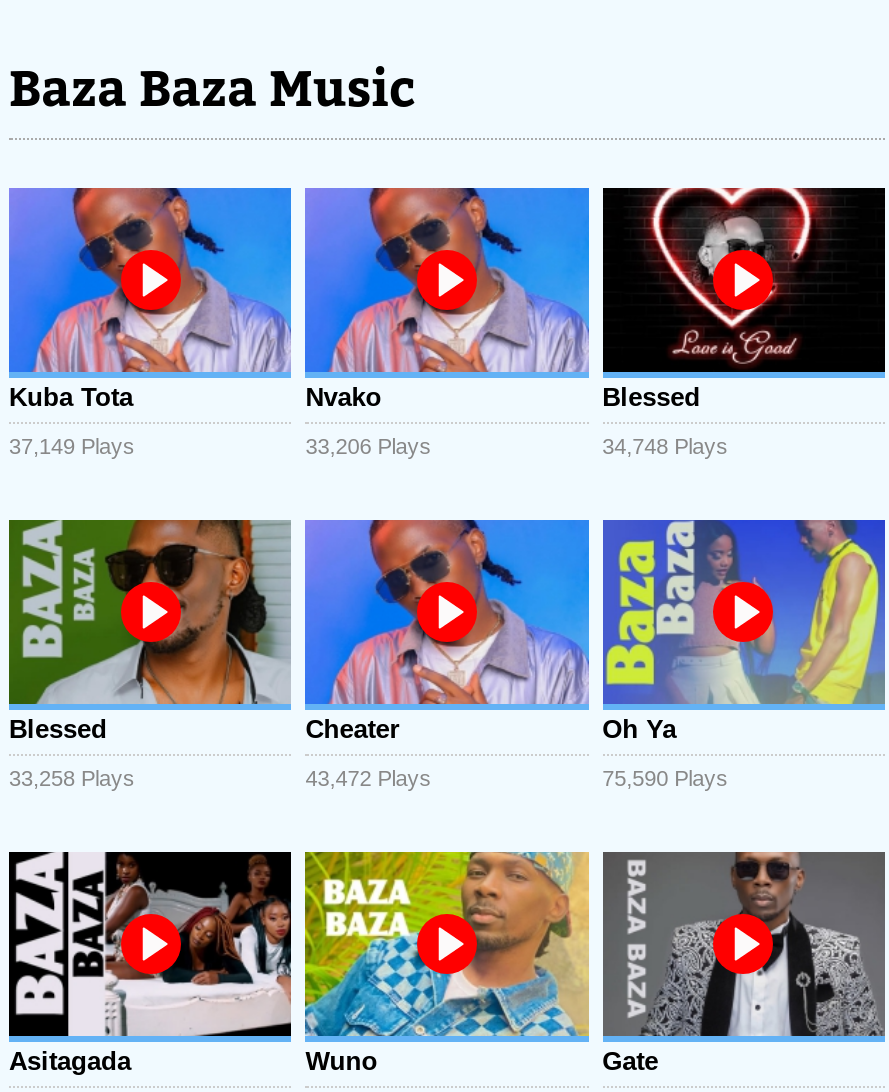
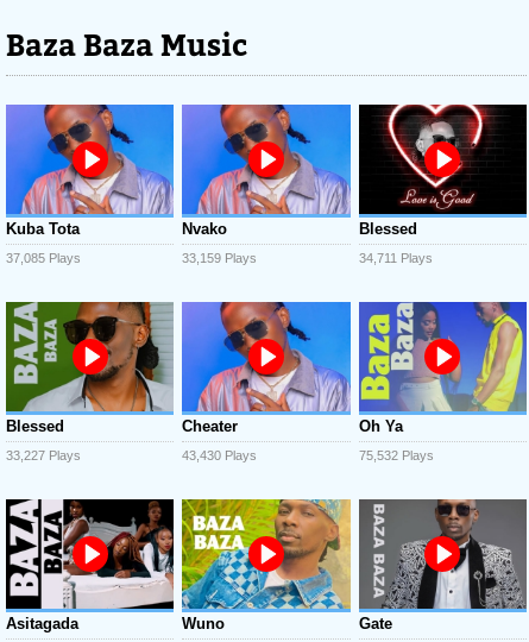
- 37,149 Plays
+ 37,085 Plays

- 33,206 Plays
+ 33,159 Plays

- 34,748 Plays
+ 34,711 Plays

- 33,258 Plays
+ 33,227 Plays

- 43,472 Plays
+ 43,430 Plays

- 75,590 Plays
+ 75,532 Plays
